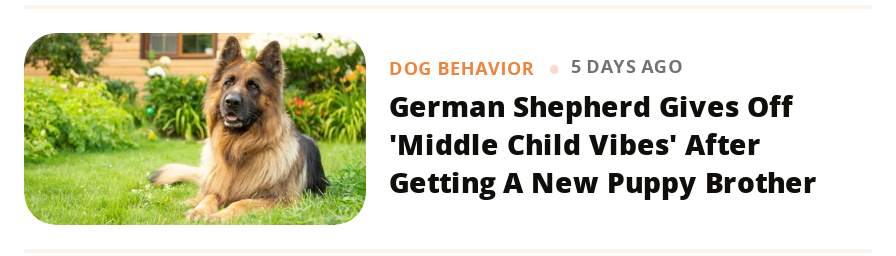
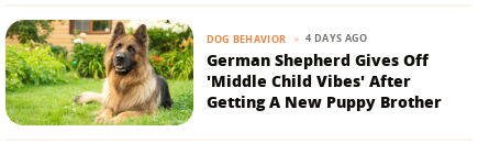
- DOG BEHAVIOR 5 DAYS AGO
+ DOG BEHAVIOR 4 DAYS AGO
